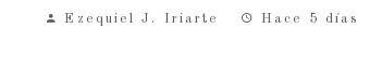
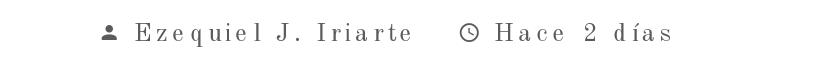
- Hace 5 días
+ Hace 2 días
